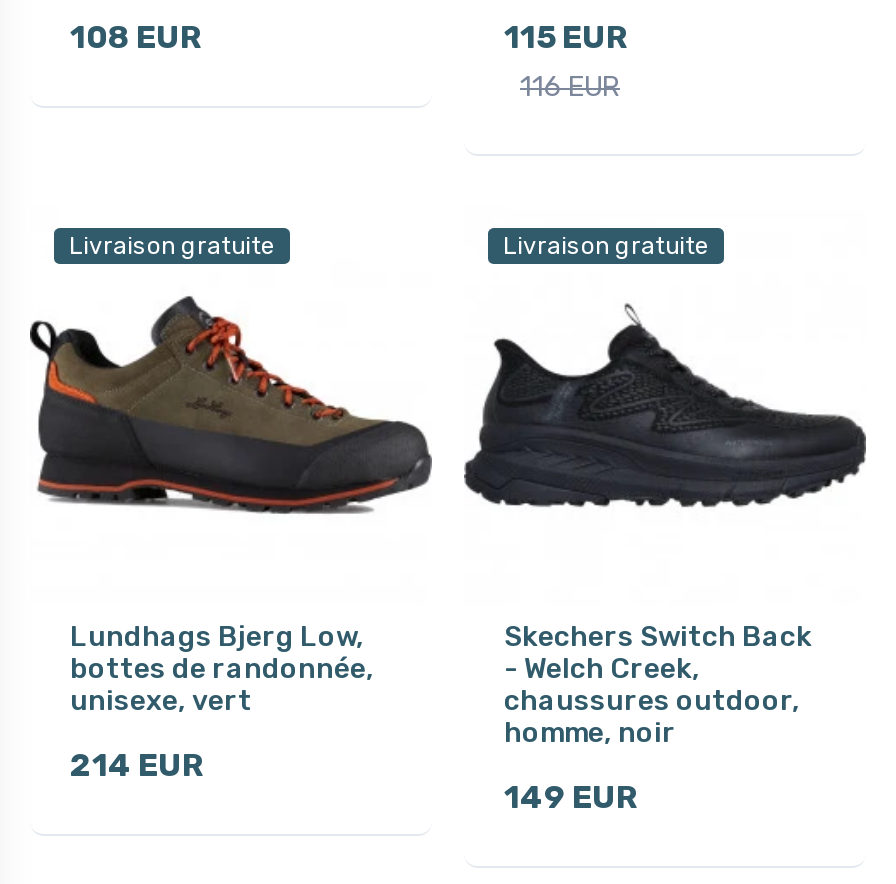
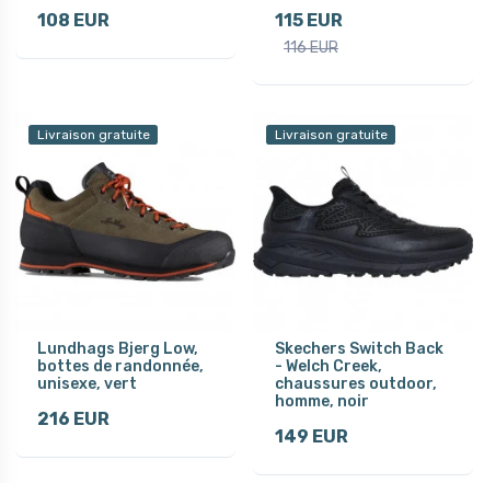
- 214 EUR
+ 216 EUR
